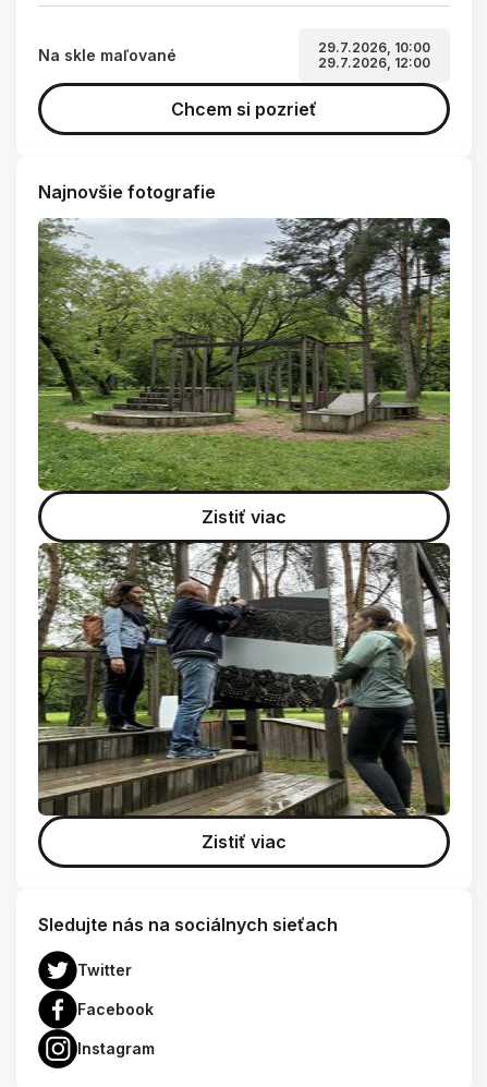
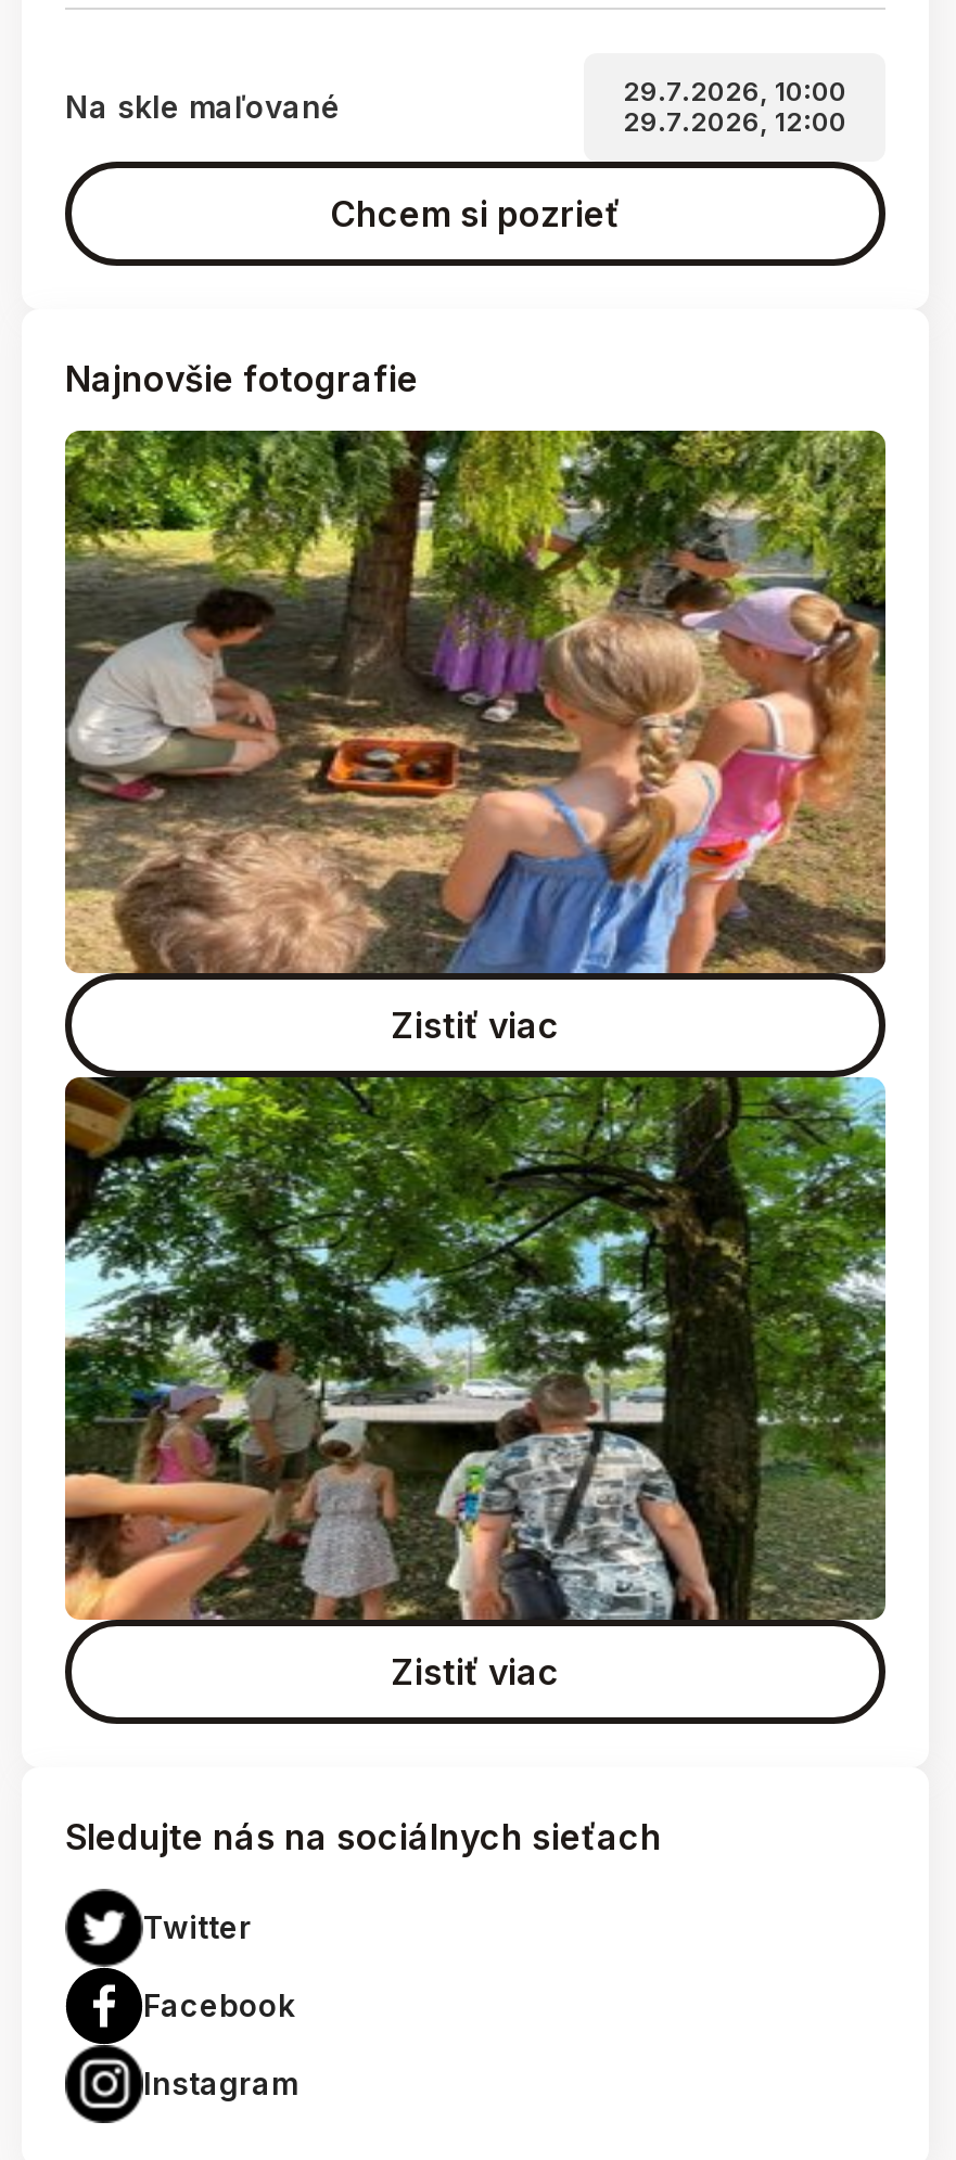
- [image]
+ [image]

- [image]
+ [image]
